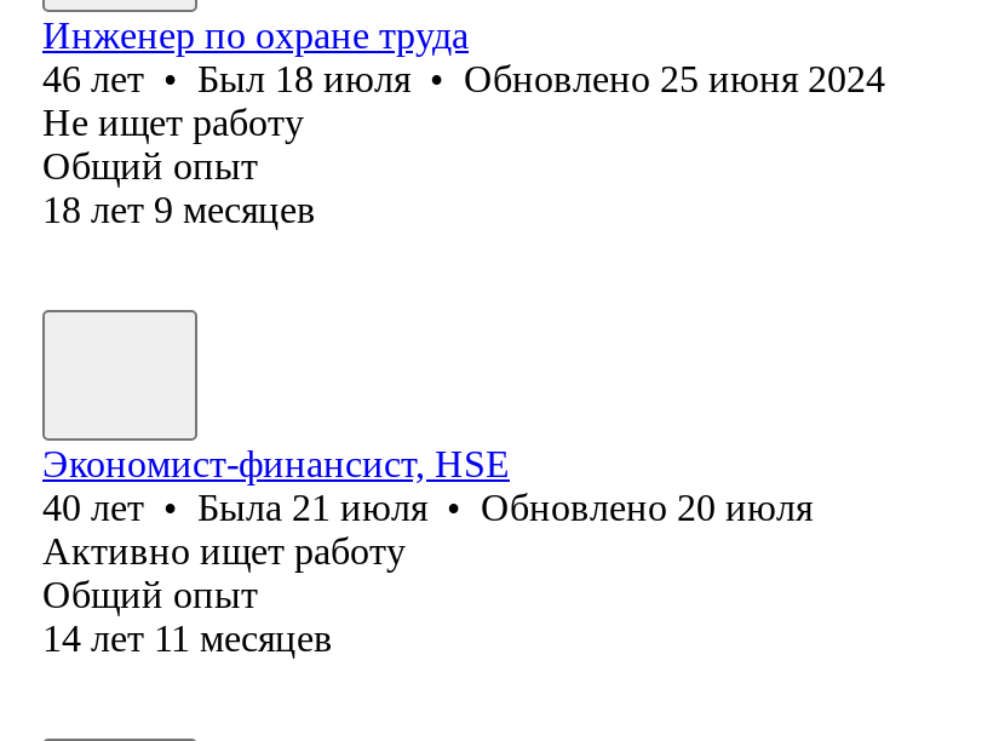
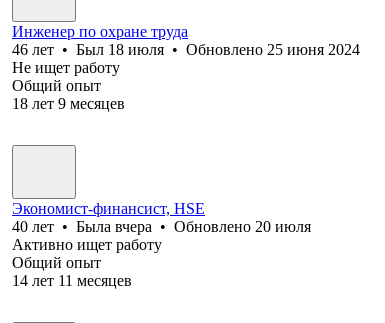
- 40 лет • Была 21 июля • Обновлено 20 июля
+ 40 лет • Была вчера • Обновлено 20 июля
